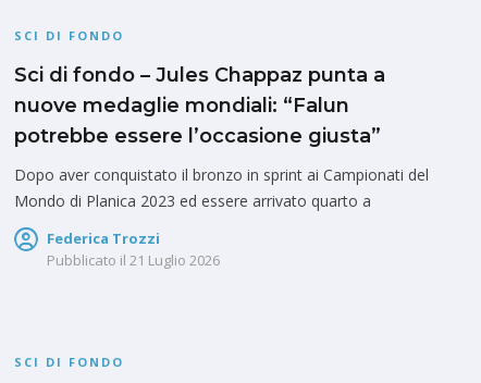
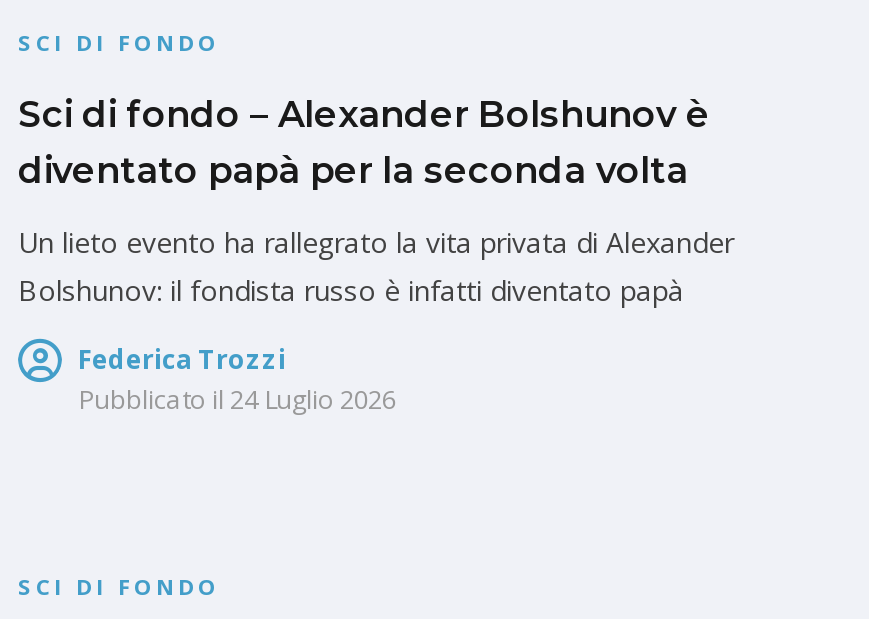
- Sci di fondo – Jules Chappaz punta a
- nuove medaglie mondiali: “Falun
- potrebbe essere l’occasione giusta”
+ Sci di fondo – Alexander Bolshunov è
+ diventato papà per la seconda volta

- Dopo aver conquistato il bronzo in sprint ai Campionati del
- Mondo di Planica 2023 ed essere arrivato quarto a
+ Un lieto evento ha rallegrato la vita privata di Alexander
+ Bolshunov: il fondista russo è infatti diventato papà

- Pubblicato il 21 Luglio 2026
+ Pubblicato il 24 Luglio 2026
